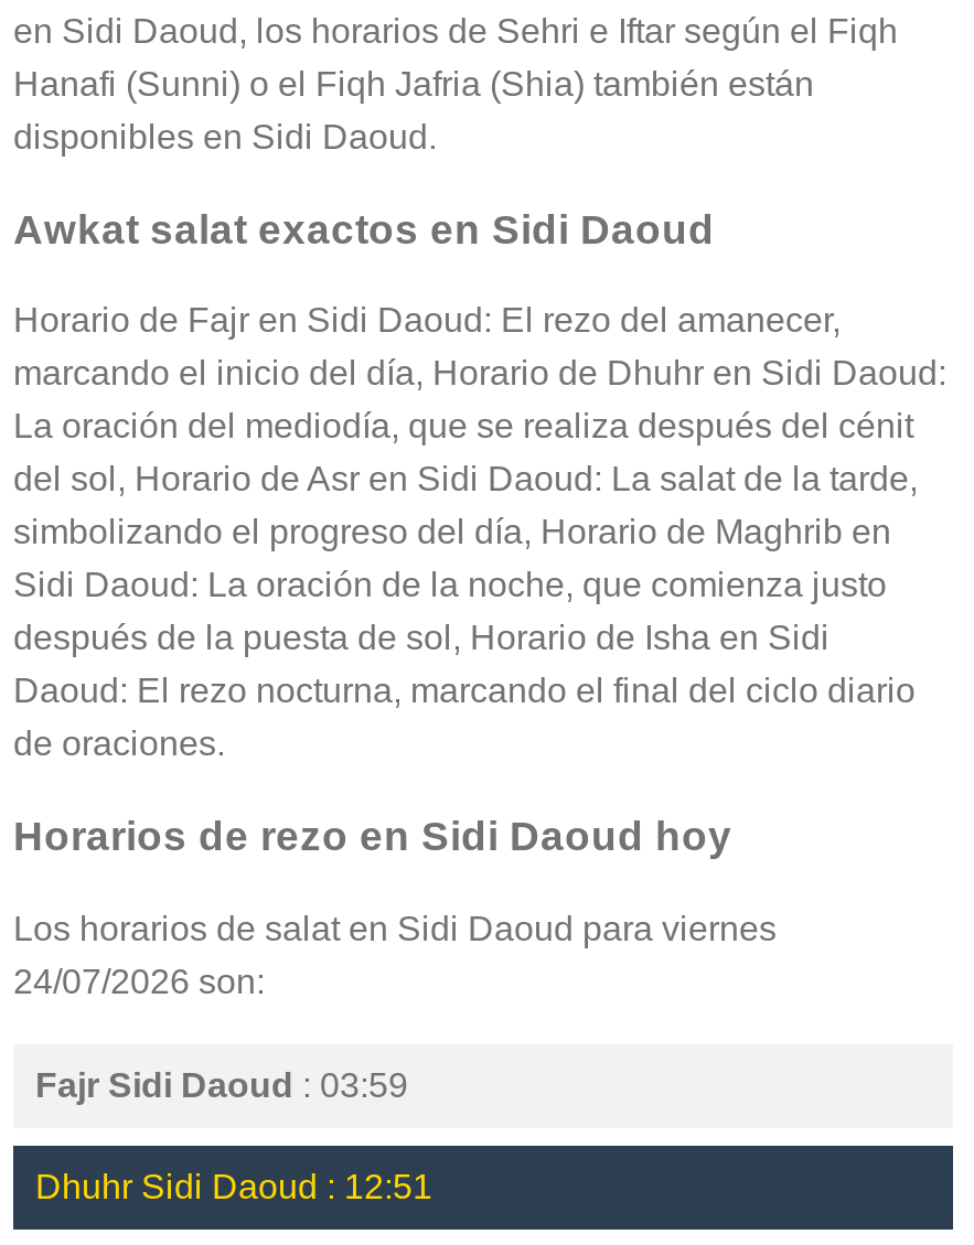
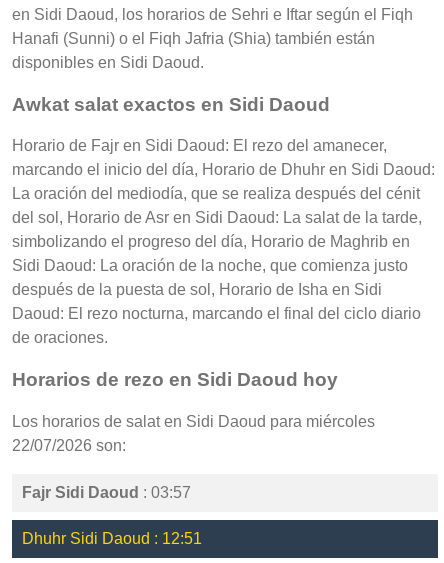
- Los horarios de salat en Sidi Daoud para viernes
+ Los horarios de salat en Sidi Daoud para miércoles

- 24/07/2026 son:
+ 22/07/2026 son:

- Fajr Sidi Daoud: 03:59
+ Fajr Sidi Daoud: 03:57
